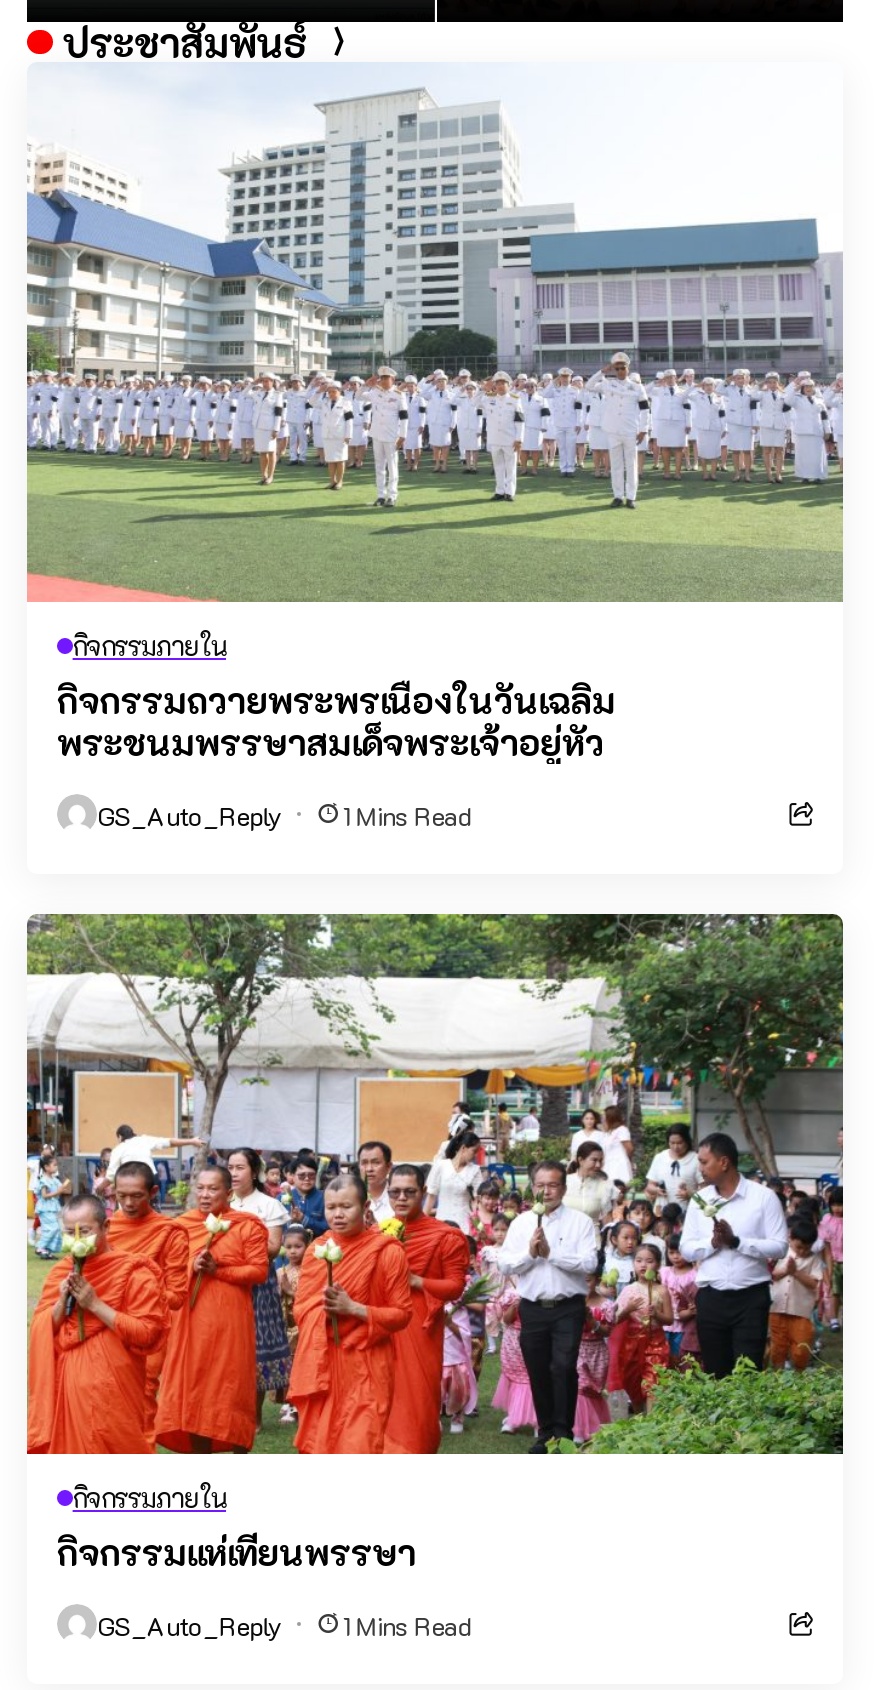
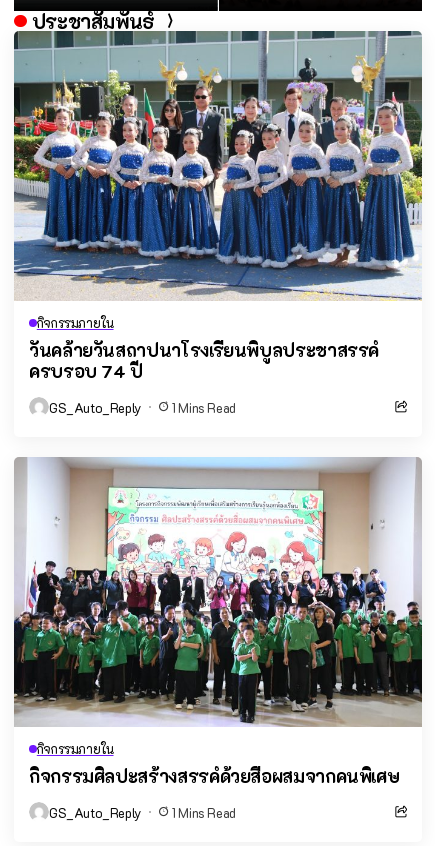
- [image]
- กิจกรรมถวายพระพรเนื่องในวันเฉลิม
- พระชนมพรรษาสมเด็จพระเจ้าอยู่หัว
+ [image]
+ วันคล้ายวันสถาปนาโรงเรียนพิบูลประชาสรรค์
+ ครบรอบ 74 ปี

- [image]
- กิจกรรมแห่เทียนพรรษา
+ [image]
+ กิจกรรมศิลปะสร้างสรรค์ด้วยสื่อผสมจากคนพิเศษ
